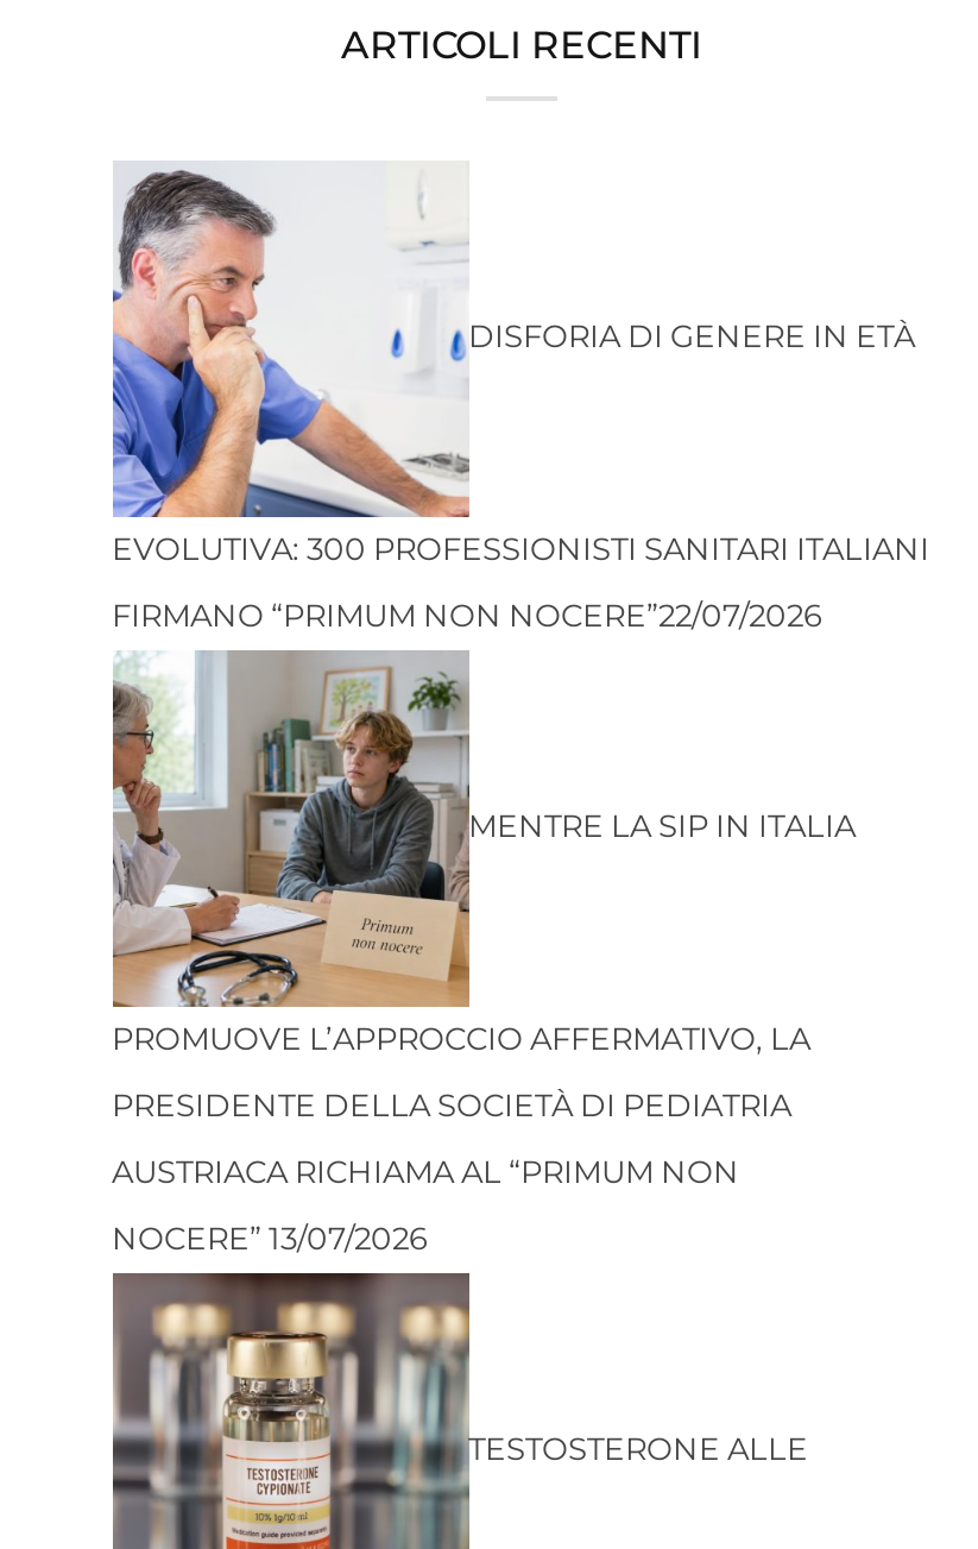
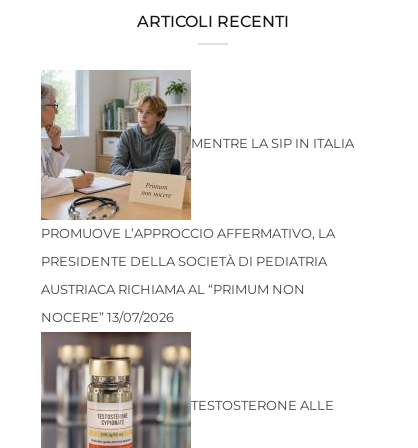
- [image]
- DISFORIA DI GENERE IN ETÀ

- EVOLUTIVA: 300 PROFESSIONISTI SANITARI ITALIANI
- FIRMANO “PRIMUM NON NOCERE”22/07/2026
